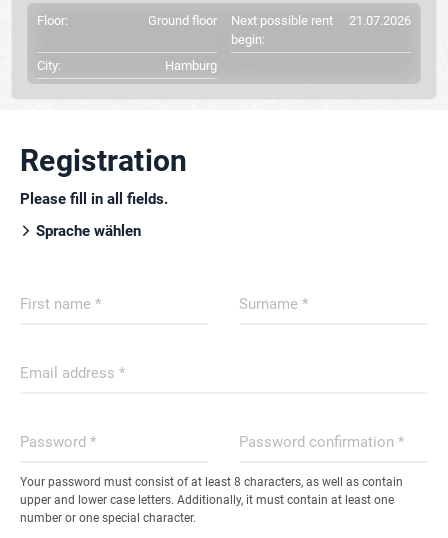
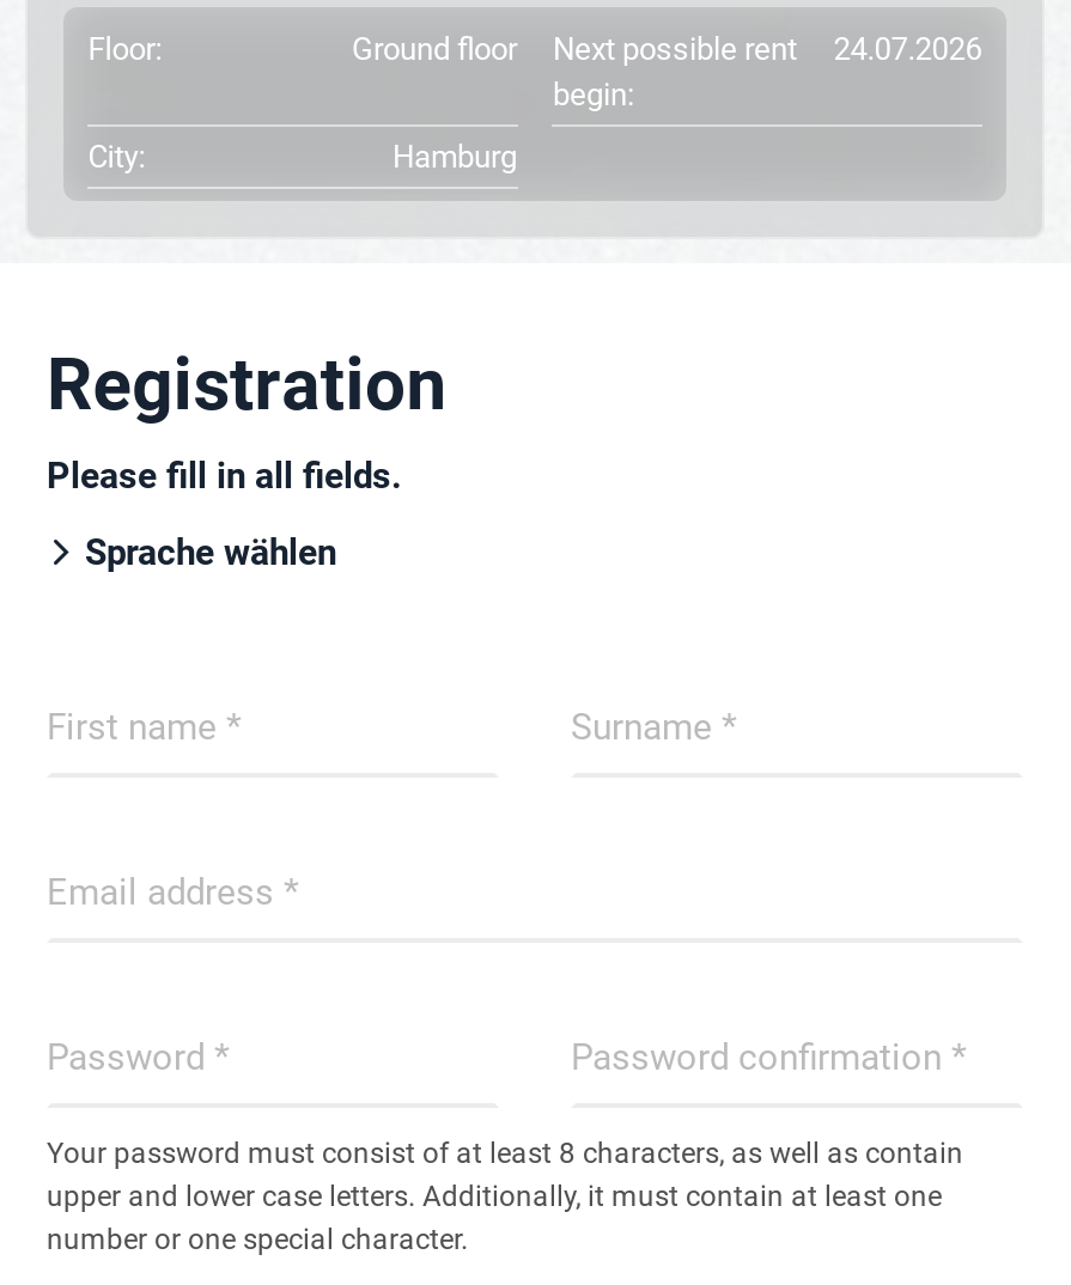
- Ground floor Next possible rent 21.07.2026
+ Ground floor Next possible rent 24.07.2026
